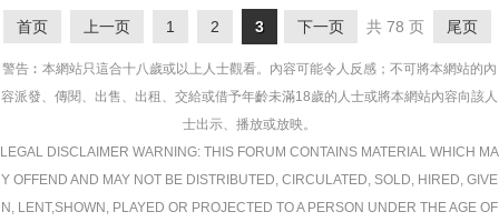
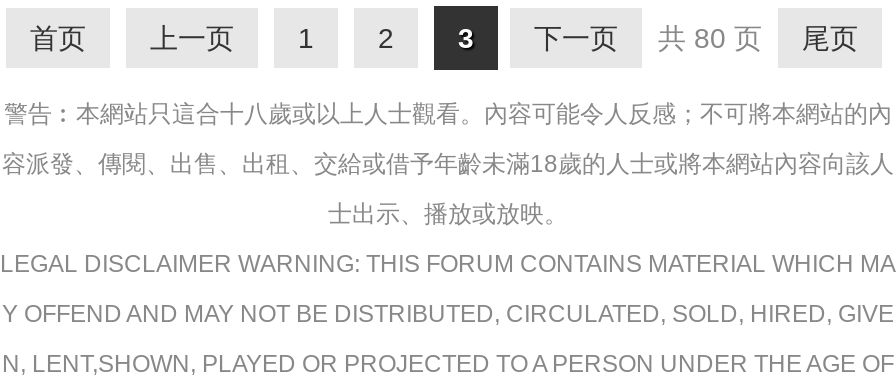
- 首页 上一页 1 2 3 下一页 共 78 页 尾页
+ 首页 上一页 1 2 3 下一页 共 80 页 尾页
